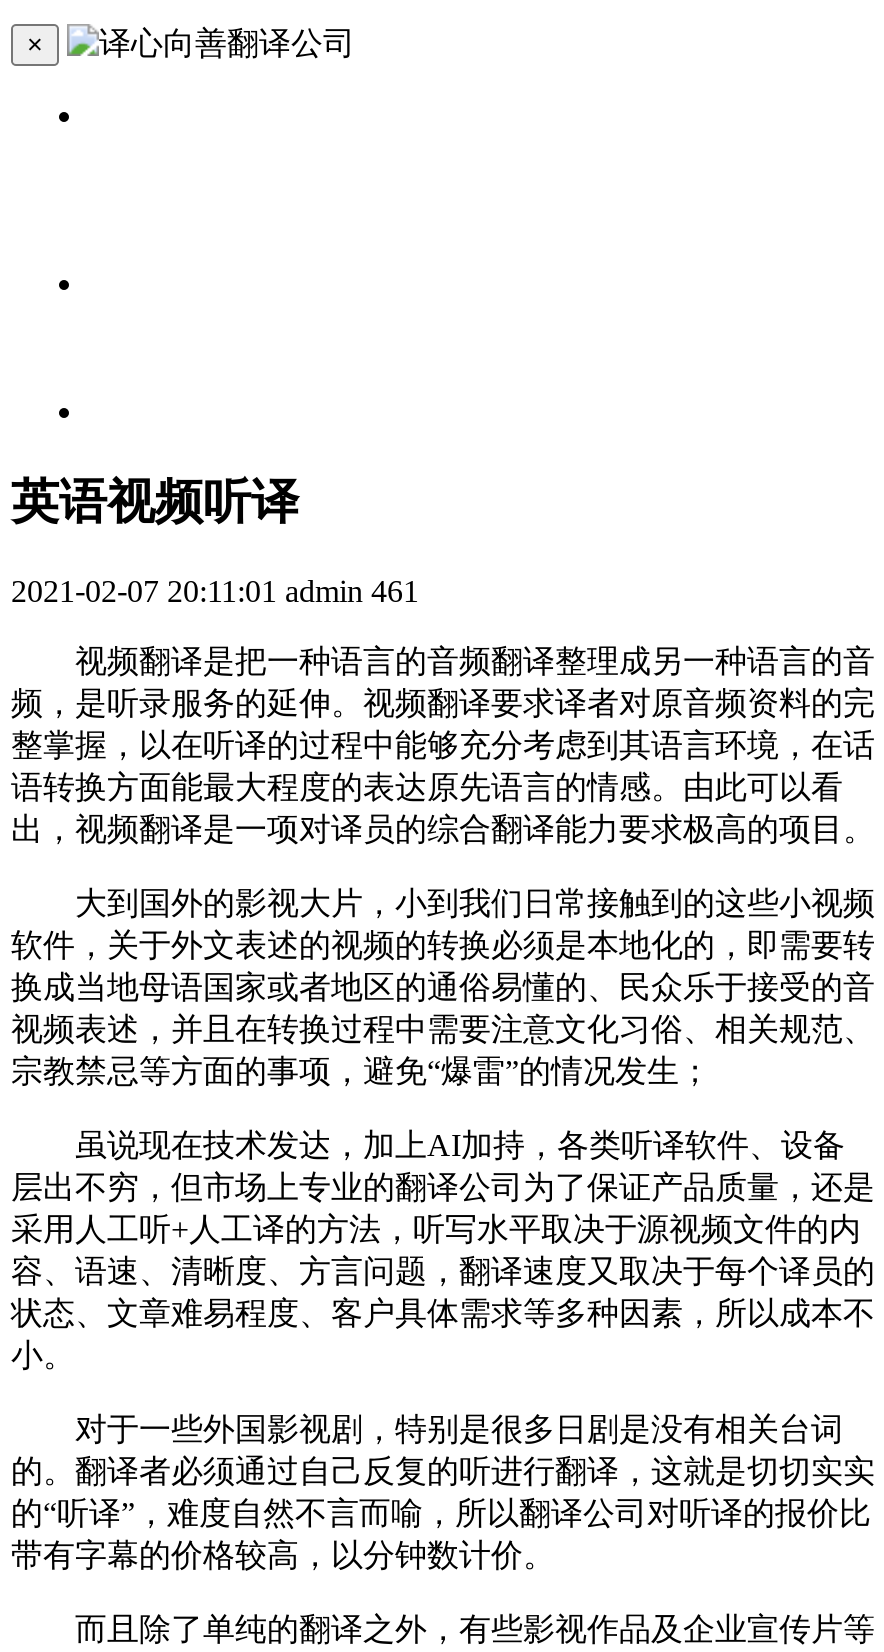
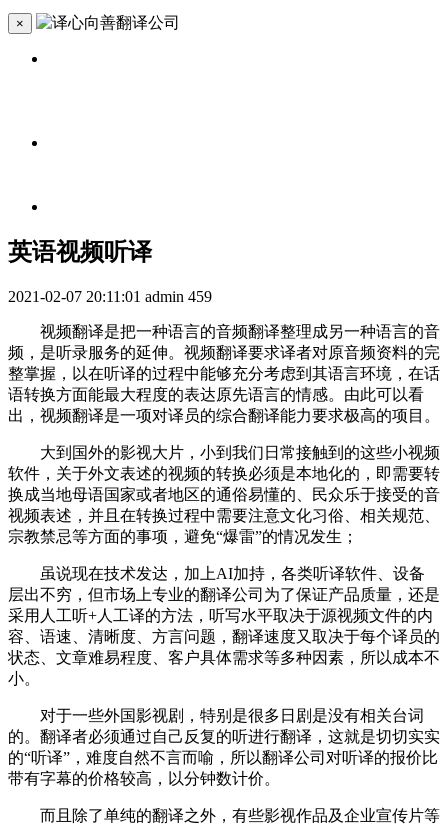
- 2021-02-07 20:11:01 admin 461
+ 2021-02-07 20:11:01 admin 459
